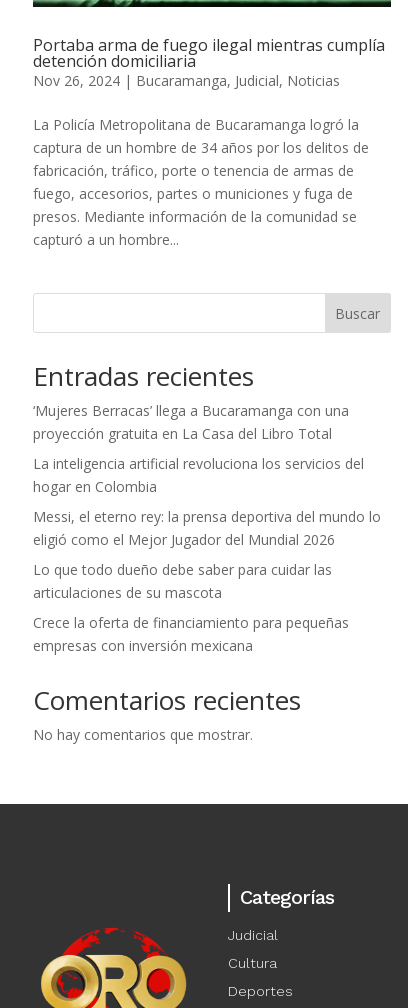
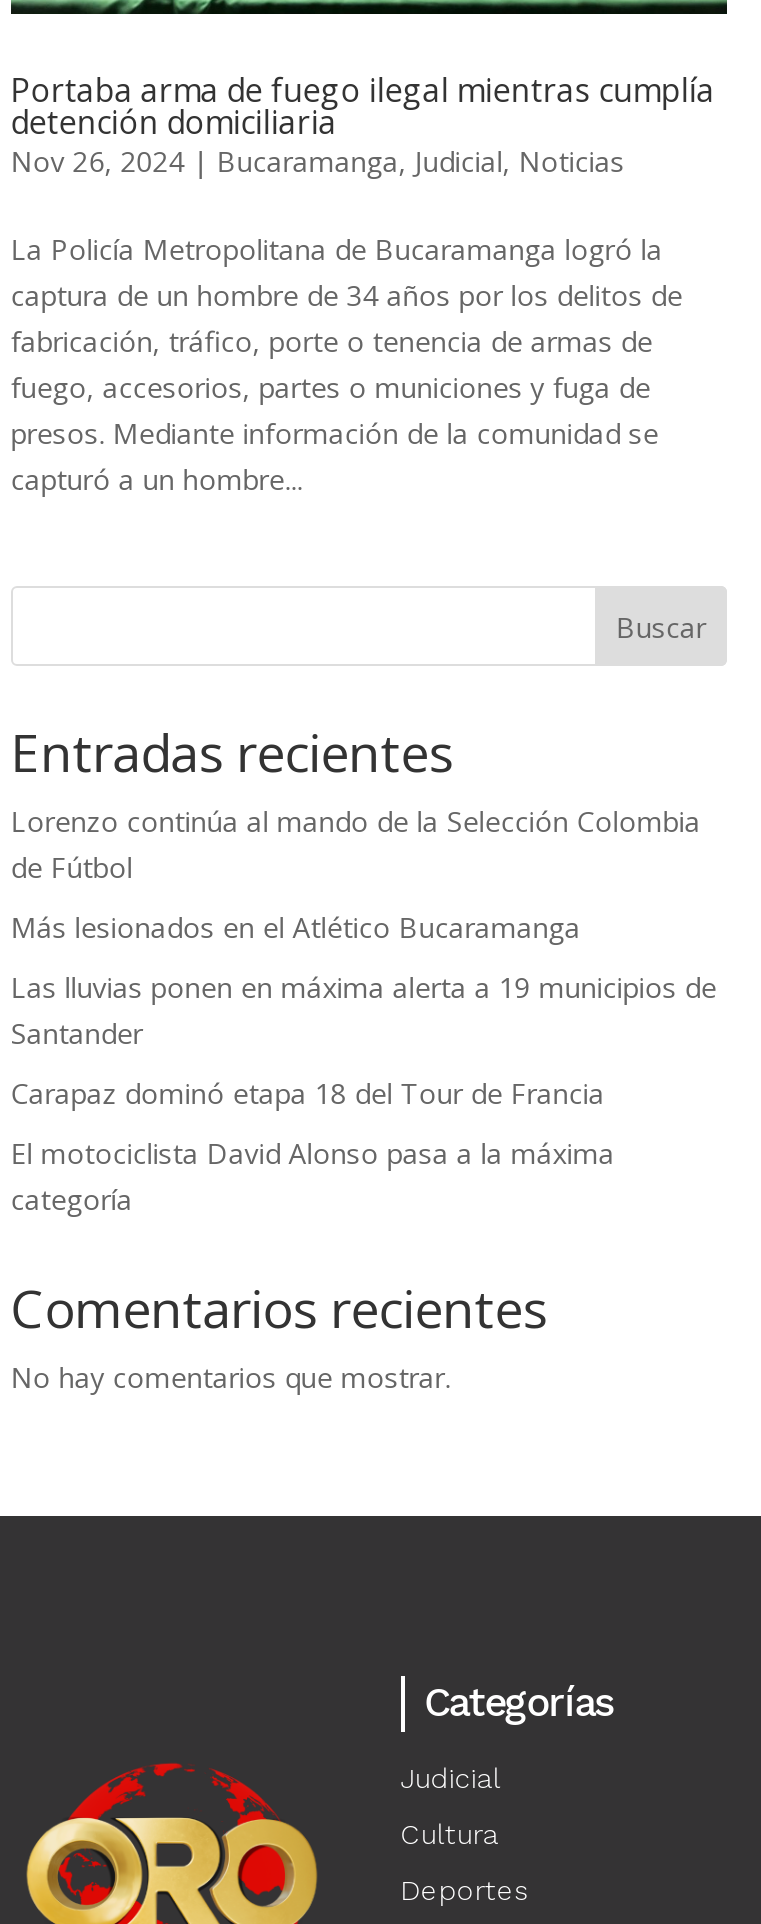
- ‘Mujeres Berracas’ llega a Bucaramanga con una
- proyección gratuita en La Casa del Libro Total
+ Lorenzo continúa al mando de la Selección Colombia
+ de Fútbol

- La inteligencia artificial revoluciona los servicios del
- hogar en Colombia
+ Más lesionados en el Atlético Bucaramanga

- Messi, el eterno rey: la prensa deportiva del mundo lo
- eligió como el Mejor Jugador del Mundial 2026
+ Las lluvias ponen en máxima alerta a 19 municipios de
+ Santander

- Lo que todo dueño debe saber para cuidar las
- articulaciones de su mascota
+ Carapaz dominó etapa 18 del Tour de Francia

- Crece la oferta de financiamiento para pequeñas
- empresas con inversión mexicana
+ El motociclista David Alonso pasa a la máxima
+ categoría
